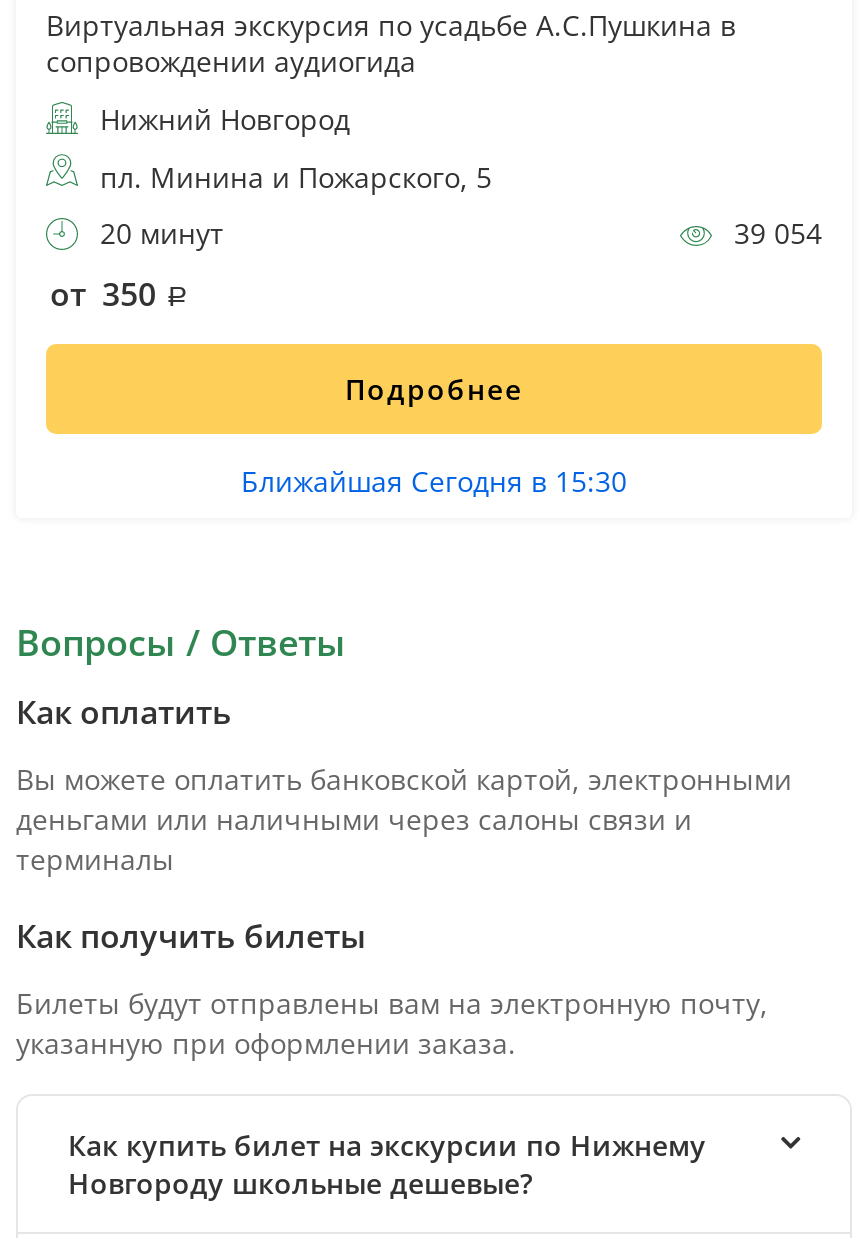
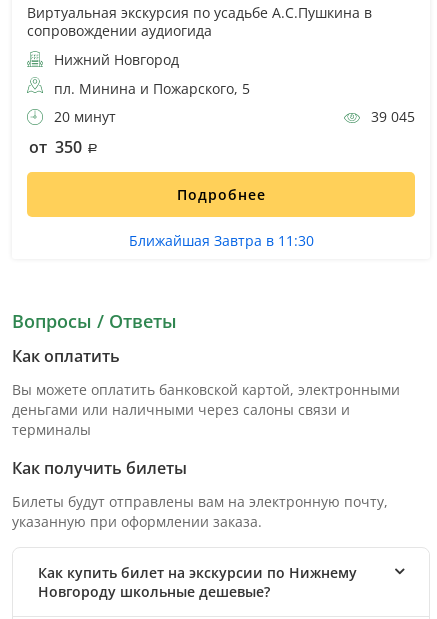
- 39 054
+ 39 045

- Ближайшая Сегодня в 15:30
+ Ближайшая Завтра в 11:30
